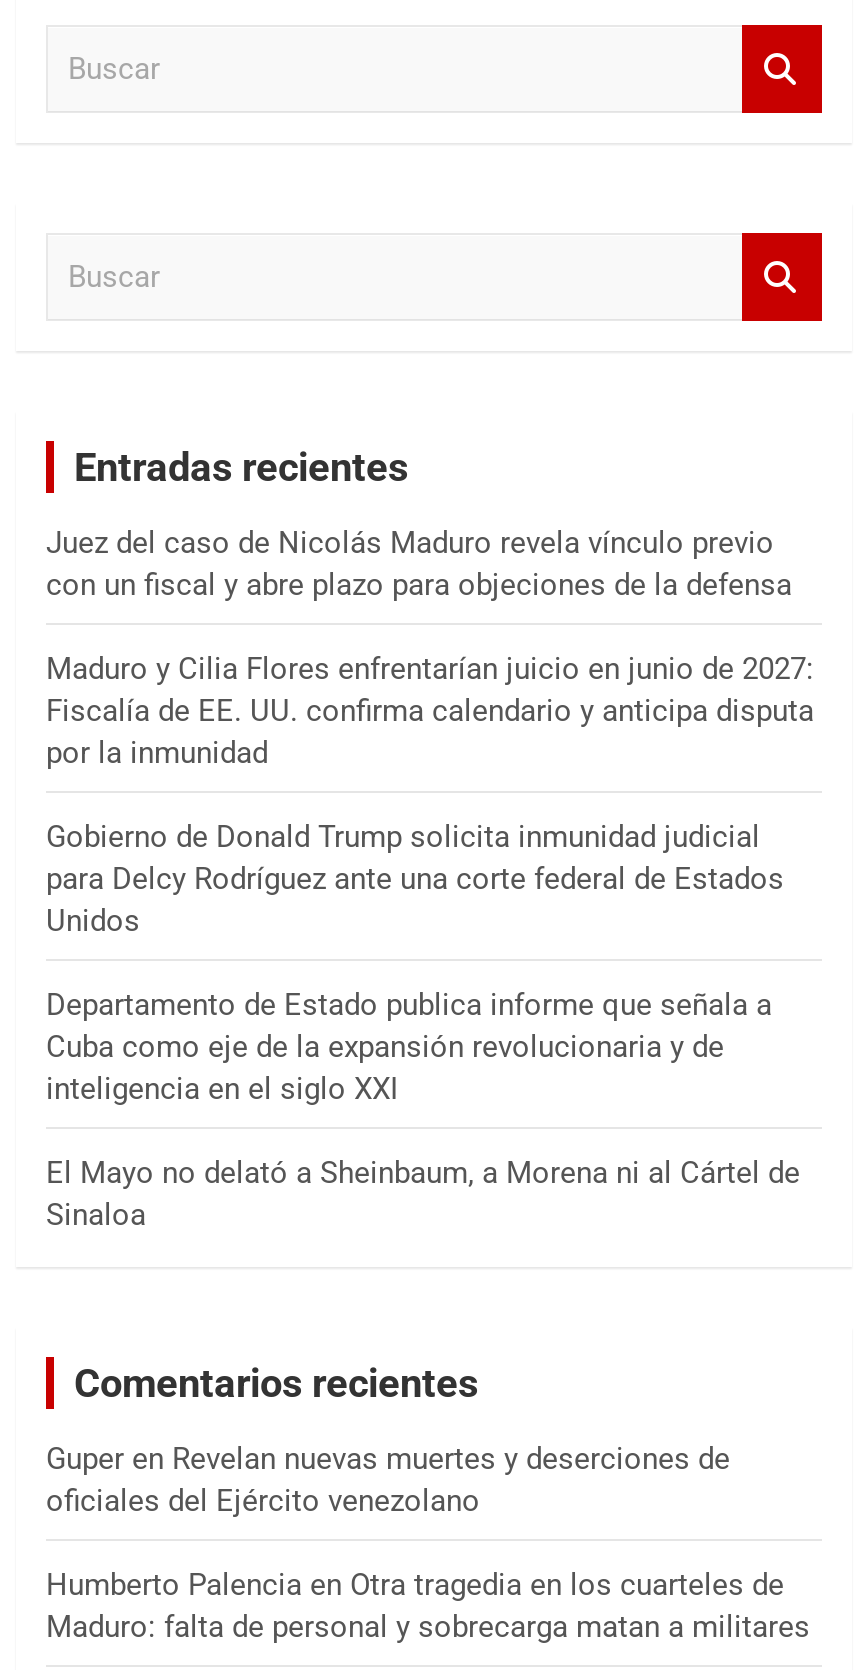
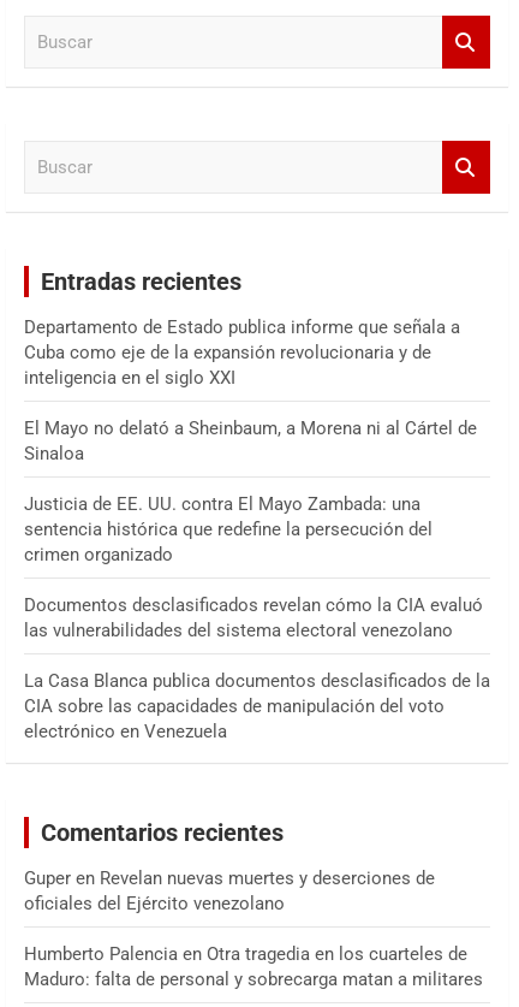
- Juez del caso de Nicolás Maduro revela vínculo previo
- con un fiscal y abre plazo para objeciones de la defensa
- Maduro y Cilia Flores enfrentarían juicio en junio de 2027:
- Fiscalía de EE. UU. confirma calendario y anticipa disputa
- por la inmunidad
- Gobierno de Donald Trump solicita inmunidad judicial
- para Delcy Rodríguez ante una corte federal de Estados
- Unidos

moved up: Departamento de Estado publica informe que señala a | Cuba como eje de la expansión revolucionaria y de | inteligencia en el siglo XXI | El Mayo no delató a Sheinbaum, a Morena ni al Cártel de | Sinaloa

+ Justicia de EE. UU. contra El Mayo Zambada: una
+ sentencia histórica que redefine la persecución del
+ crimen organizado
+ Documentos desclasificados revelan cómo la CIA evaluó
+ las vulnerabilidades del sistema electoral venezolano
+ La Casa Blanca publica documentos desclasificados de la
+ CIA sobre las capacidades de manipulación del voto
+ electrónico en Venezuela
